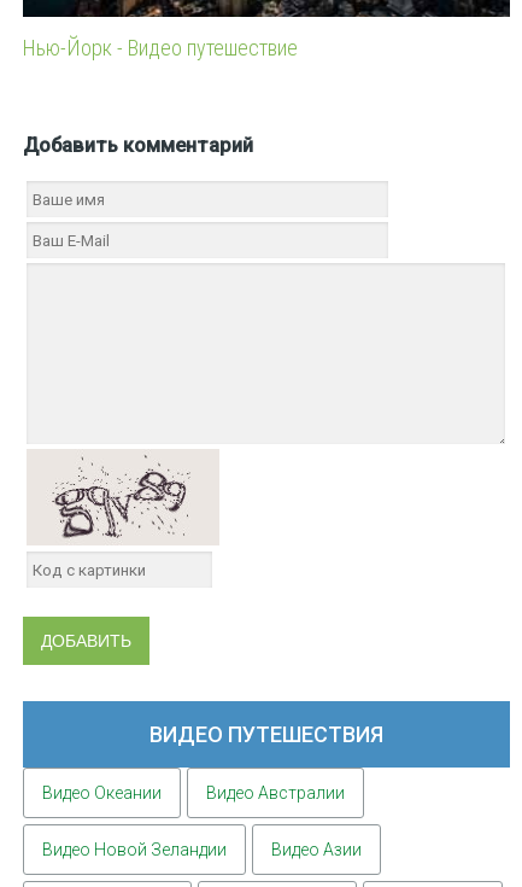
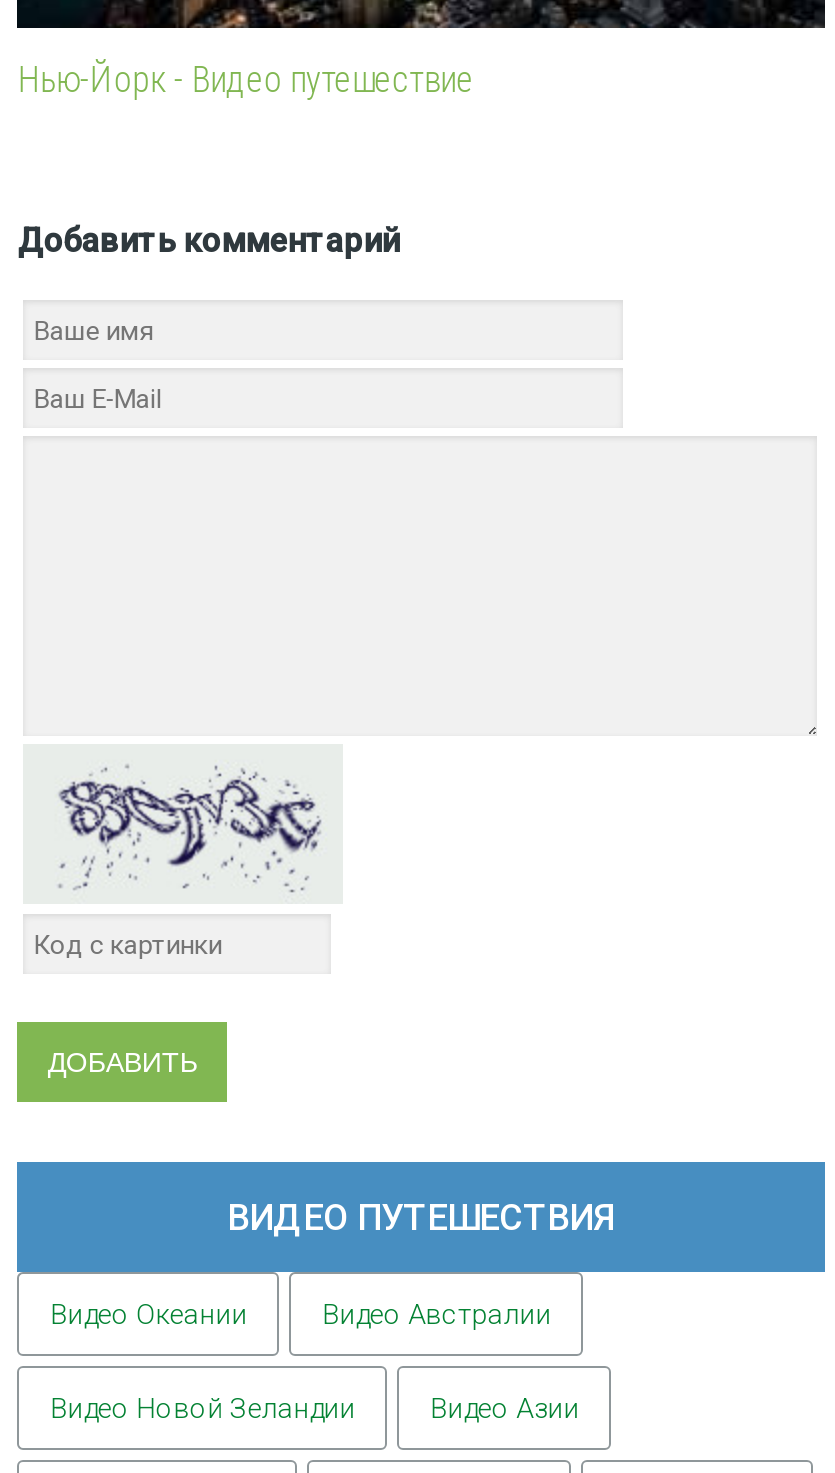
- [image]
+ [image]
